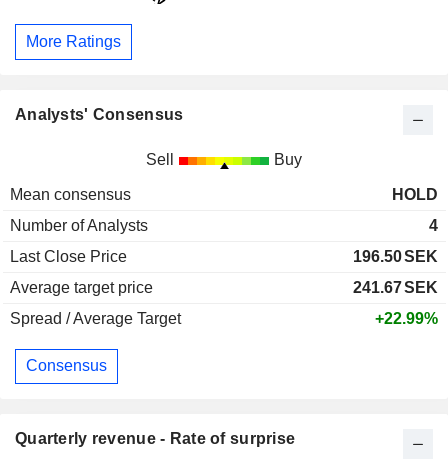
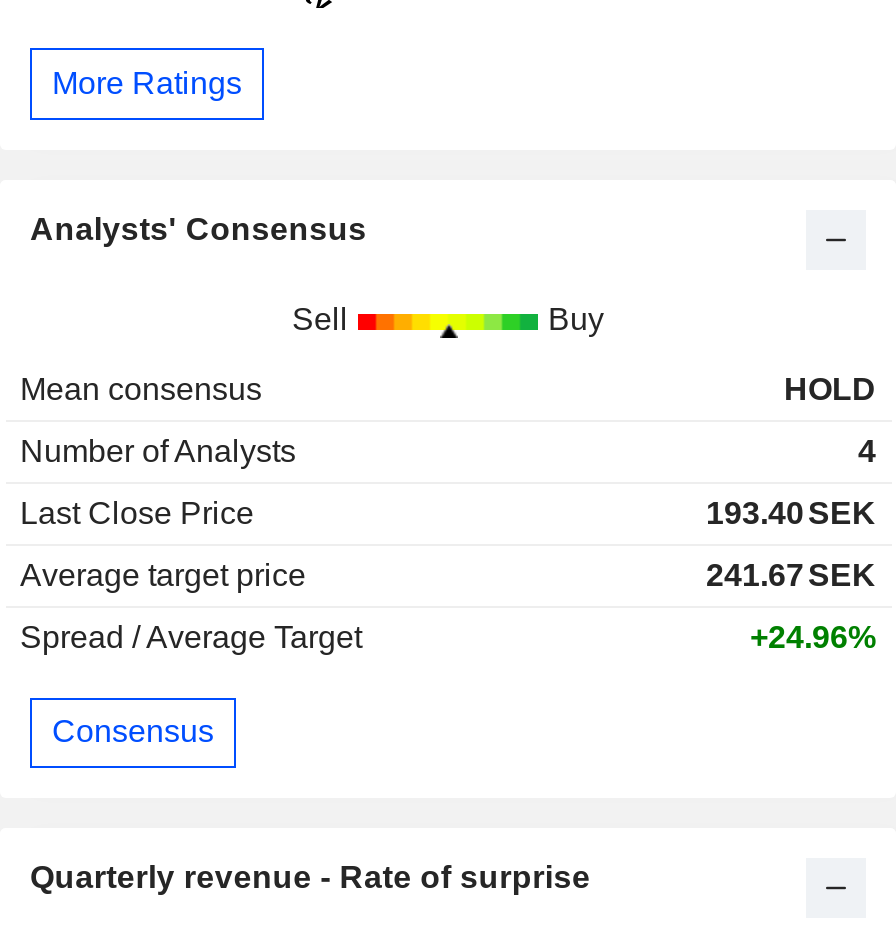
- 196.50 SEK
+ 193.40 SEK

- +22.99%
+ +24.96%
